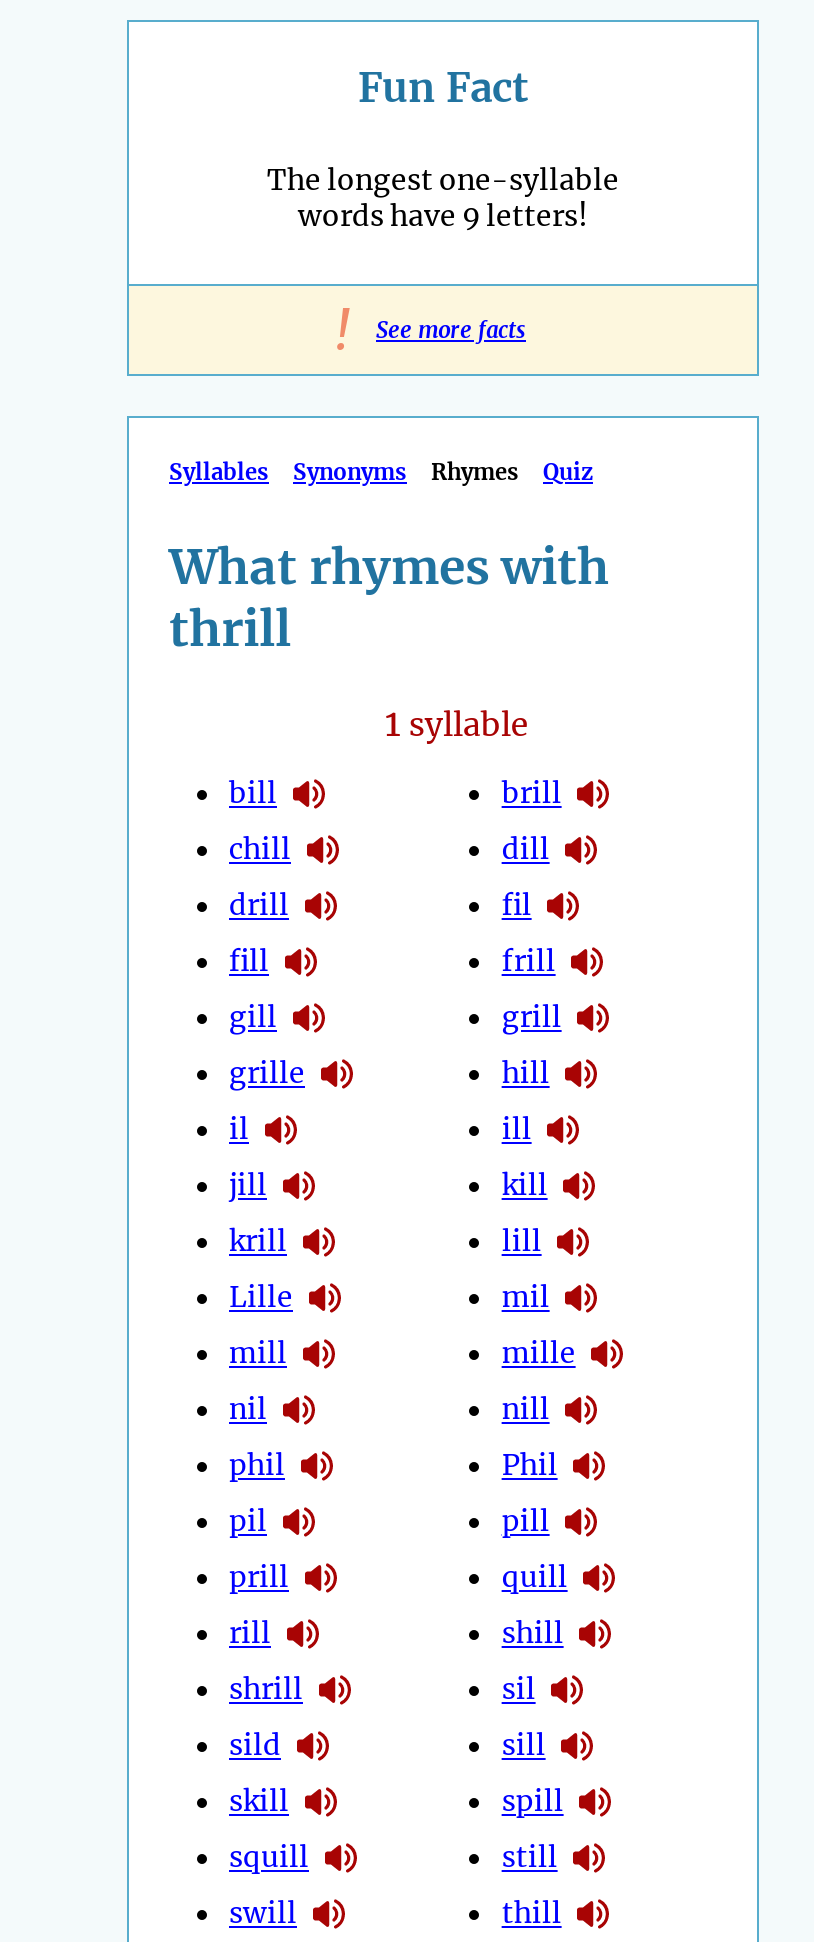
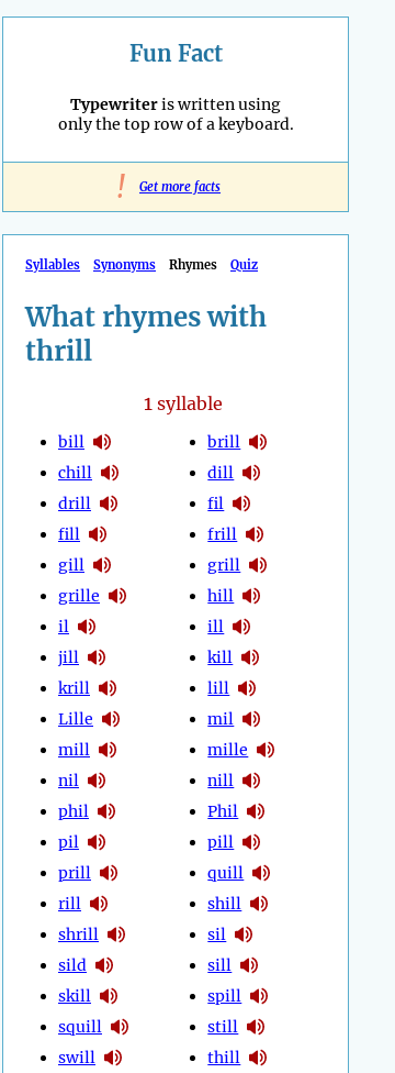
- The longest one-syllable
- words have 9 letters!
+ Typewriter is written using
+ only the top row of a keyboard.

- See more facts
+ Get more facts
